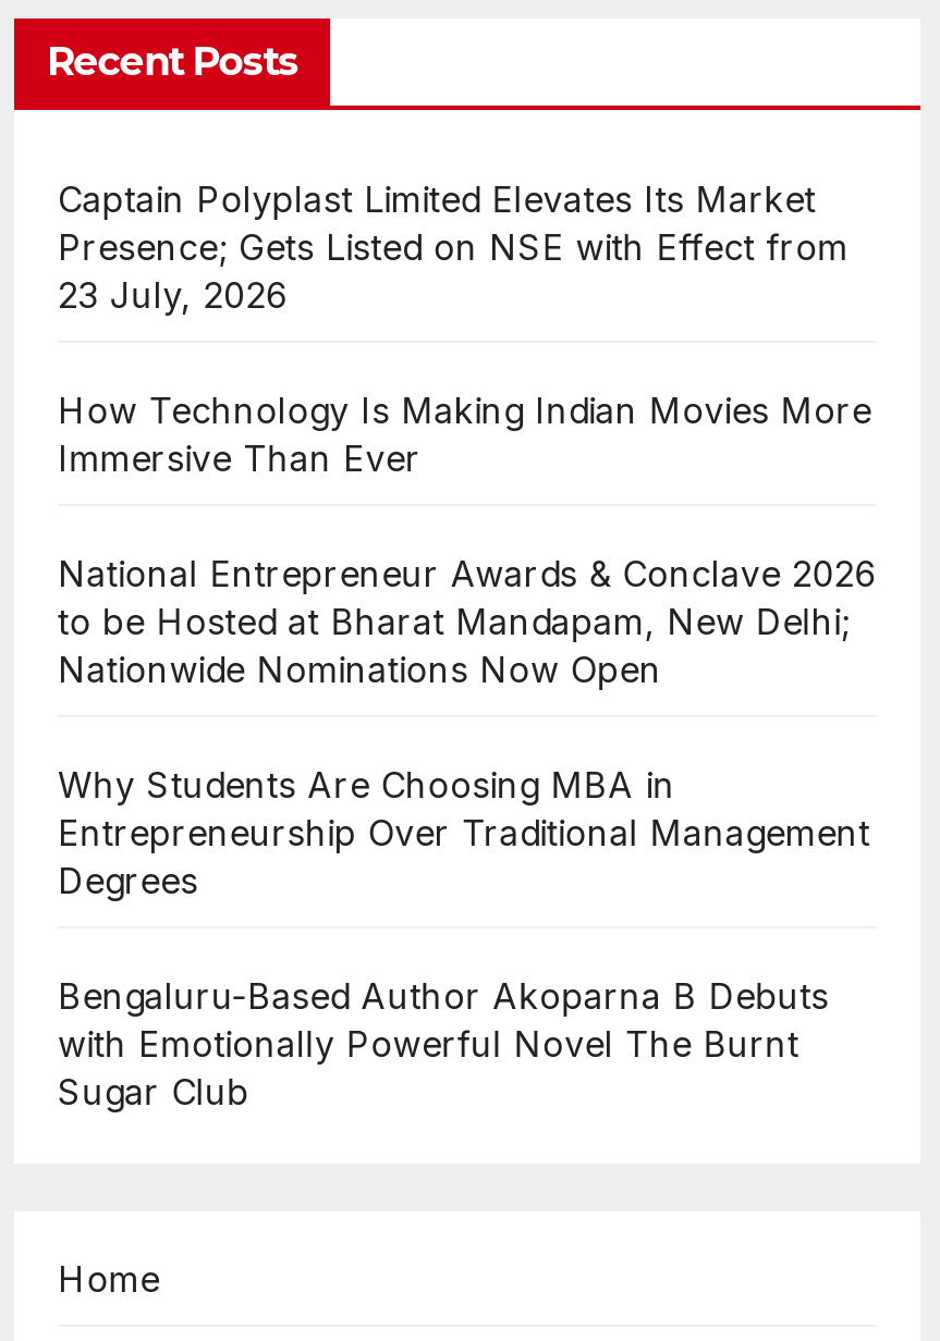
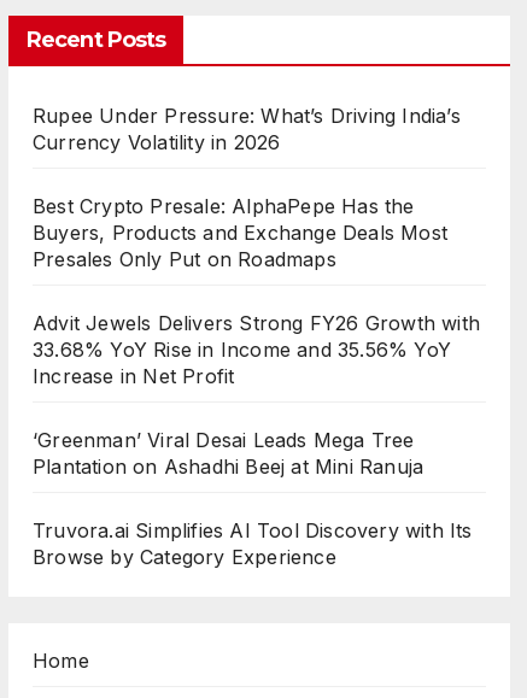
- Captain Polyplast Limited Elevates Its Market
- Presence; Gets Listed on NSE with Effect from
- 23 July, 2026
+ Rupee Under Pressure: What’s Driving India’s
+ Currency Volatility in 2026

- How Technology Is Making Indian Movies More
- Immersive Than Ever
+ Best Crypto Presale: AlphaPepe Has the
+ Buyers, Products and Exchange Deals Most
+ Presales Only Put on Roadmaps

- National Entrepreneur Awards & Conclave 2026
- to be Hosted at Bharat Mandapam, New Delhi;
- Nationwide Nominations Now Open
+ Advit Jewels Delivers Strong FY26 Growth with
+ 33.68% YoY Rise in Income and 35.56% YoY
+ Increase in Net Profit

- Why Students Are Choosing MBA in
- Entrepreneurship Over Traditional Management
- Degrees
+ ‘Greenman’ Viral Desai Leads Mega Tree
+ Plantation on Ashadhi Beej at Mini Ranuja

- Bengaluru-Based Author Akoparna B Debuts
- with Emotionally Powerful Novel The Burnt
- Sugar Club
+ Truvora.ai Simplifies AI Tool Discovery with Its
+ Browse by Category Experience
